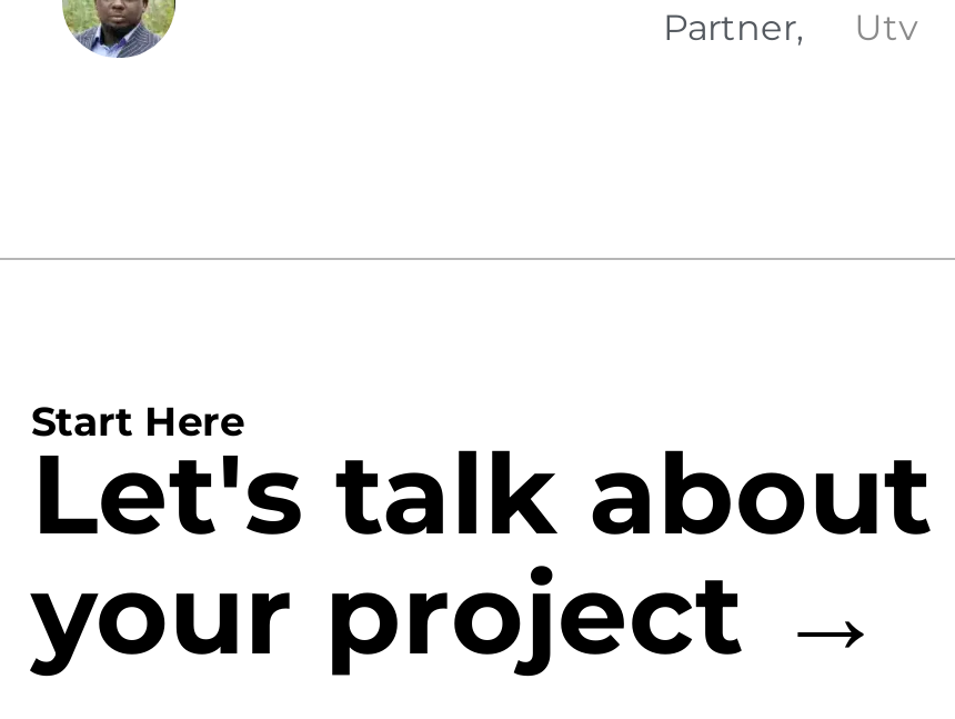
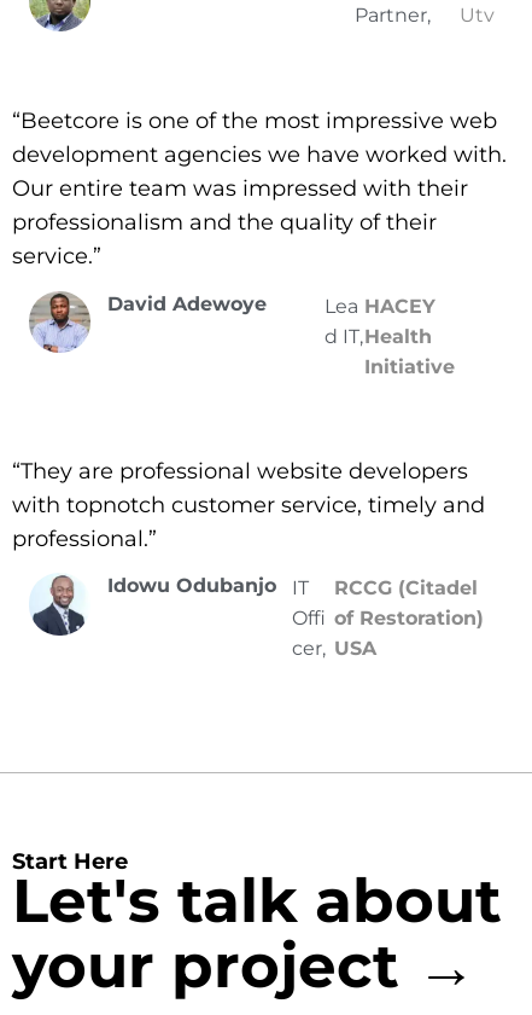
+ [image]
+ “Beetcore is one of the most impressive web
+ development agencies we have worked with.
+ Our entire team was impressed with their
+ professionalism and the quality of their
+ service.”
+ David Adewoye
+ Lea
+ d IT,

+ [image]
+ “They are professional website developers
+ with topnotch customer service, timely and
+ professional.”
+ Idowu Odubanjo
+ IT
+ Offi
+ cer,

+ RCCG (Citadel
+ of Restoration)
+ USA

+ HACEY
+ Health
+ Initiative
